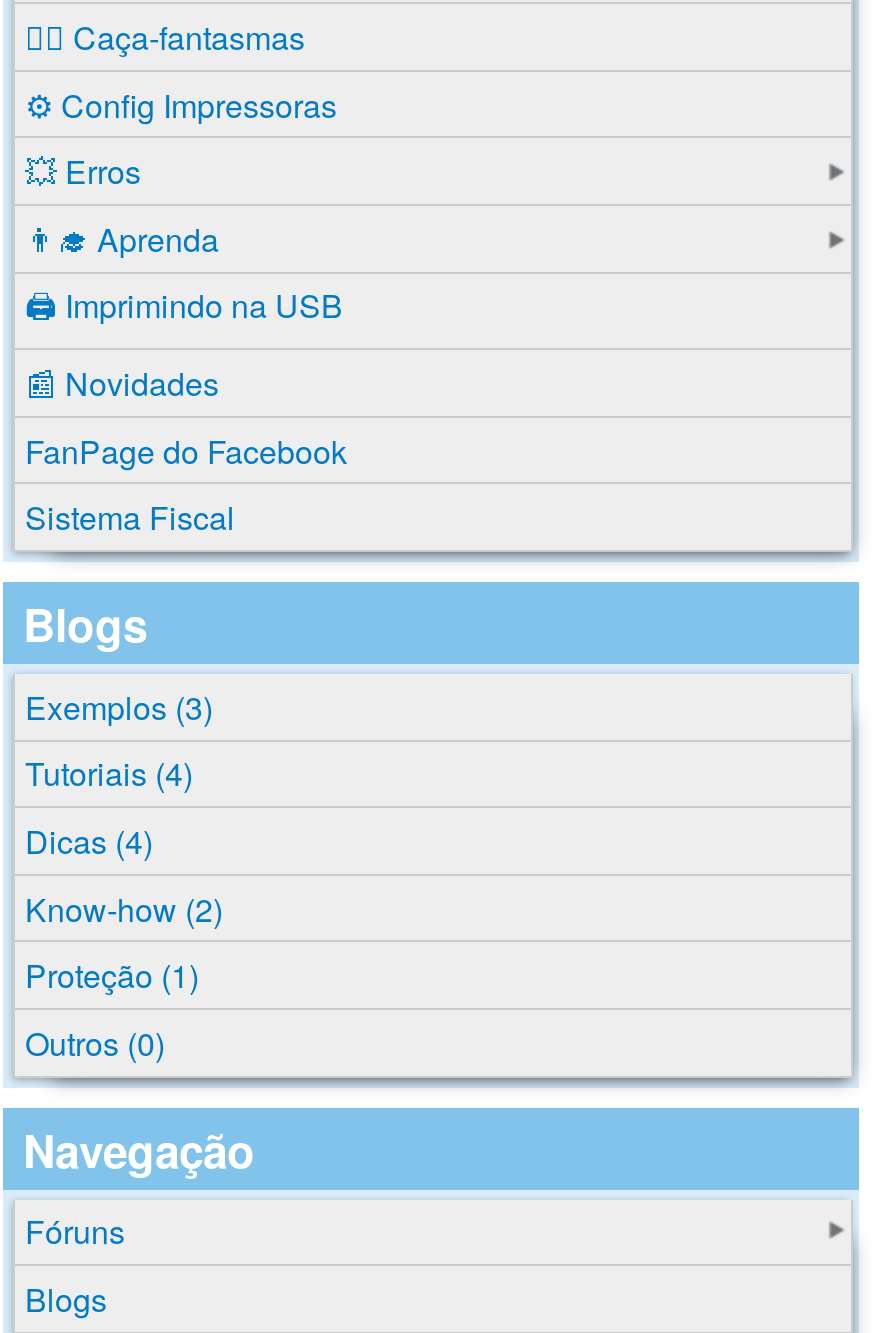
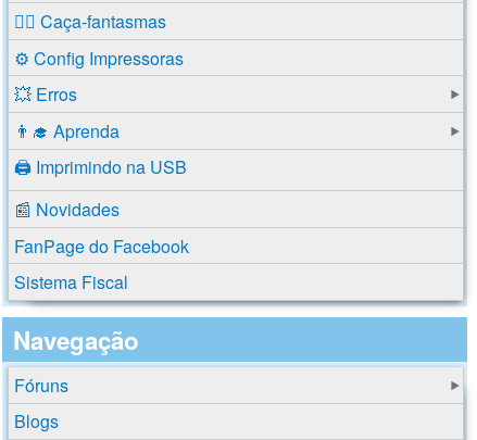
- Blogs
- Exemplos (3)
- Tutoriais (4)
- Dicas (4)
- Know-how (2)
- Proteção (1)
- Outros (0)
